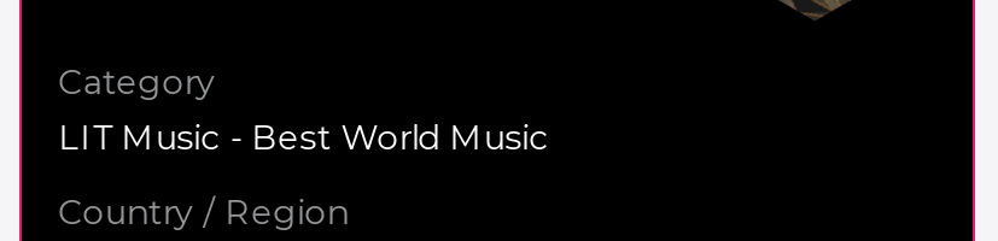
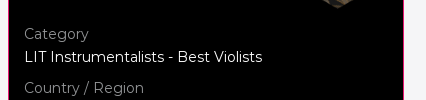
- LIT Music - Best World Music
+ LIT Instrumentalists - Best Violists
